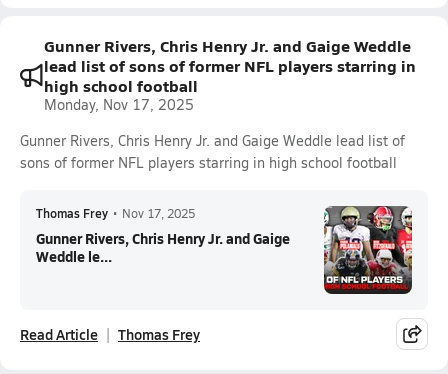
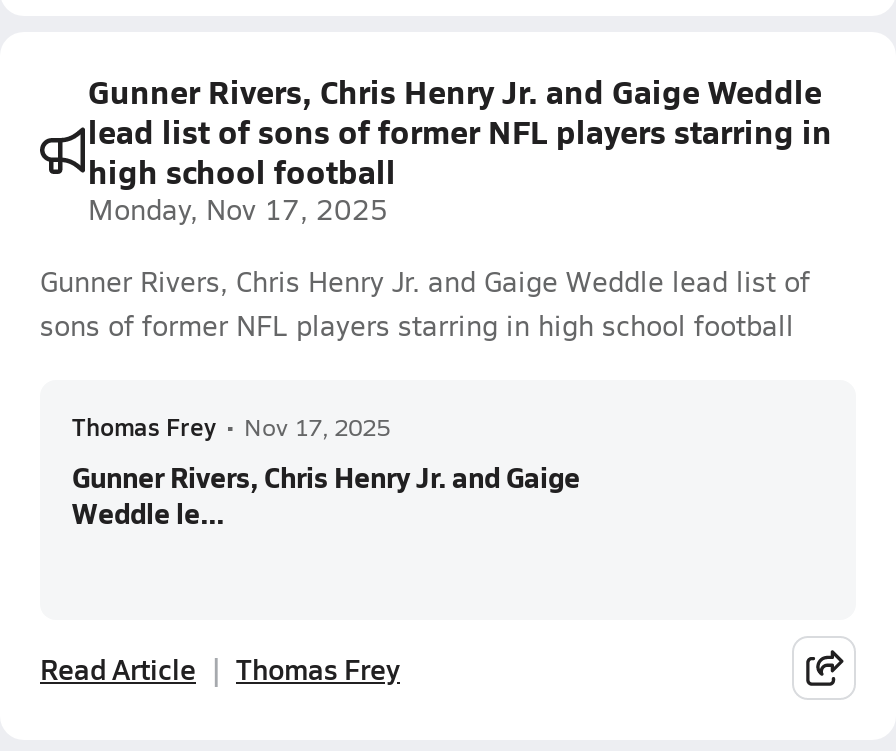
- [image]
